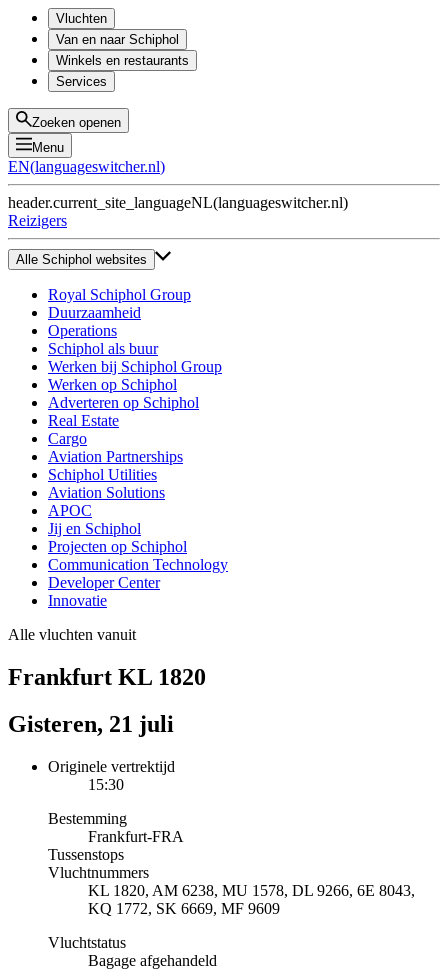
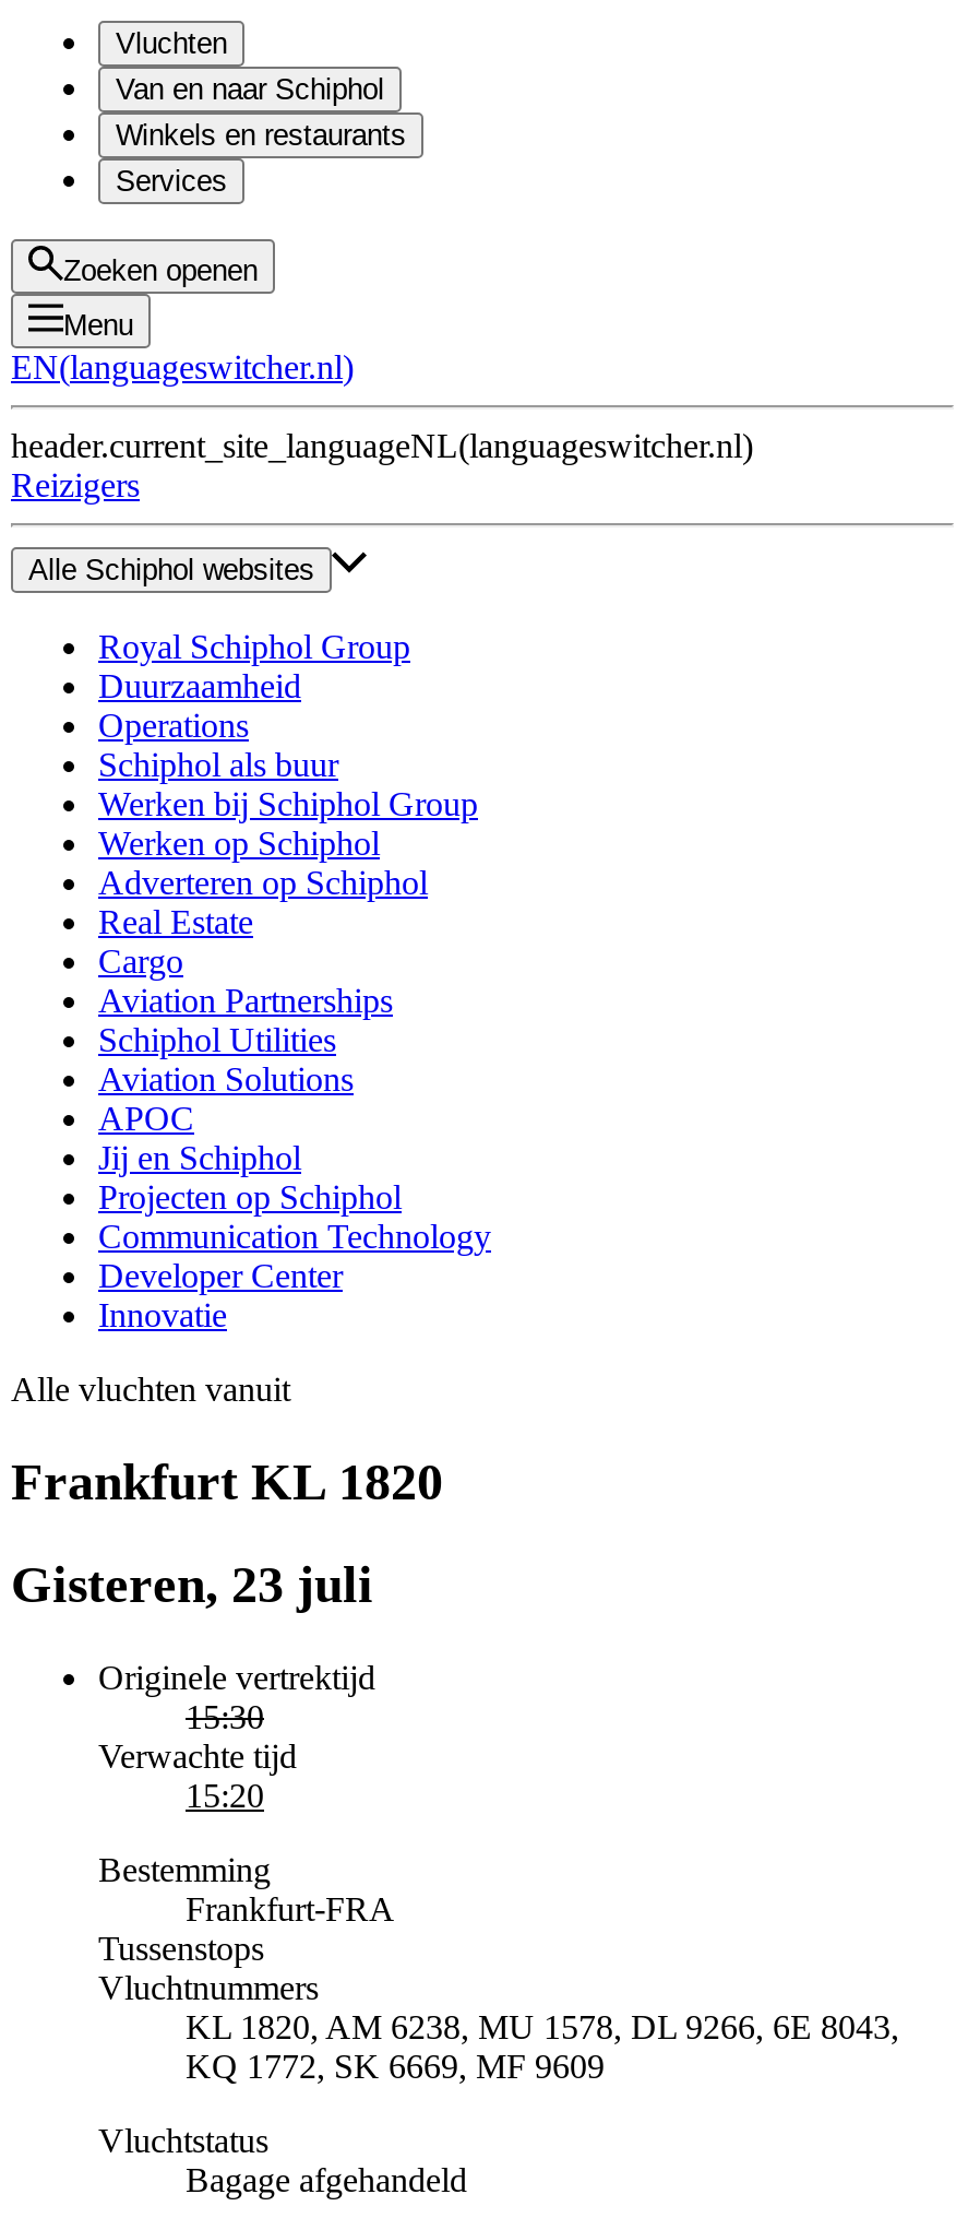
- Gisteren, 21 juli
+ Gisteren, 23 juli

+ Verwachte tijd
+ 15:20
